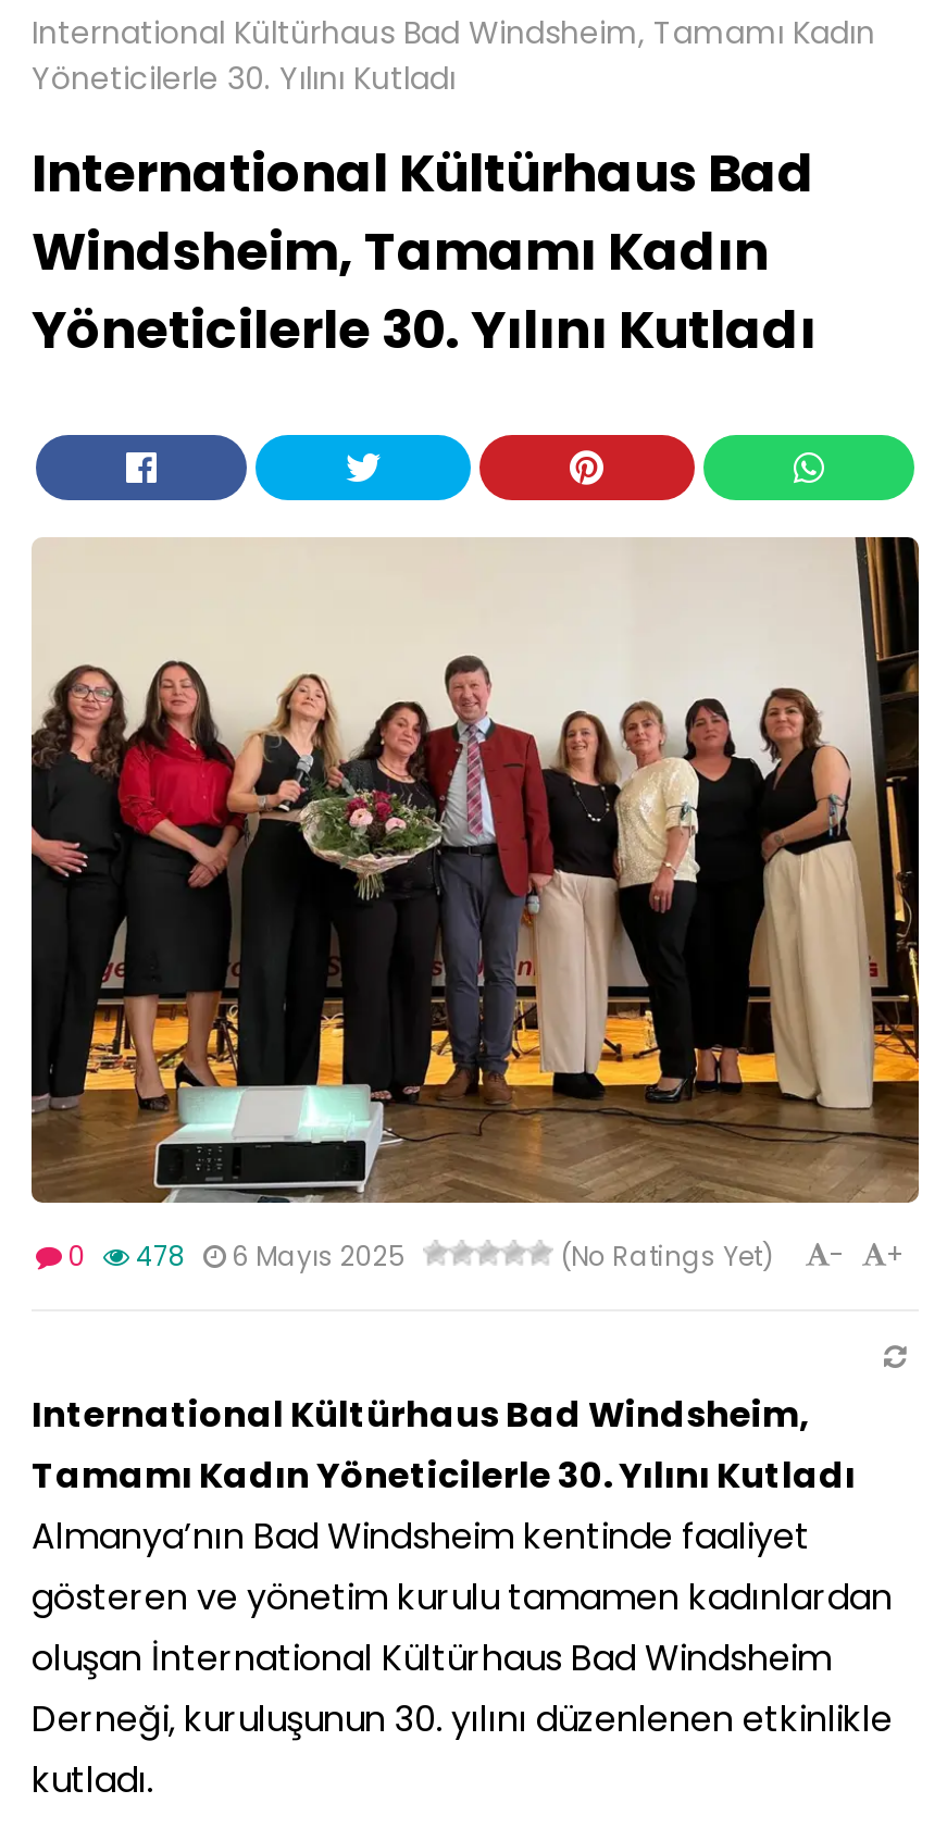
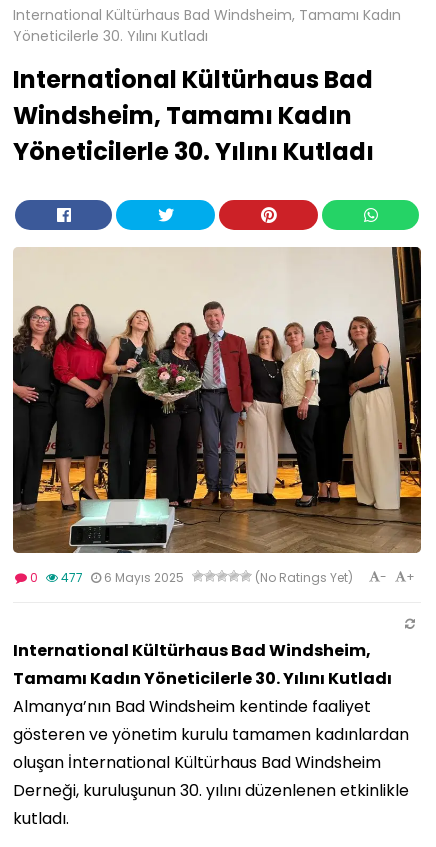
- 0 478 6 Mayıs 2025
+ 0 477 6 Mayıs 2025
